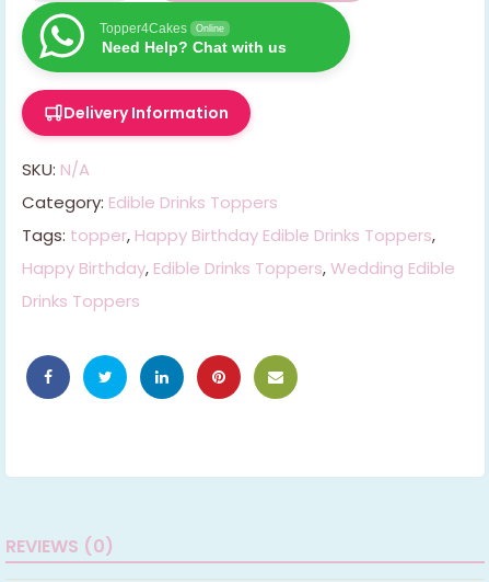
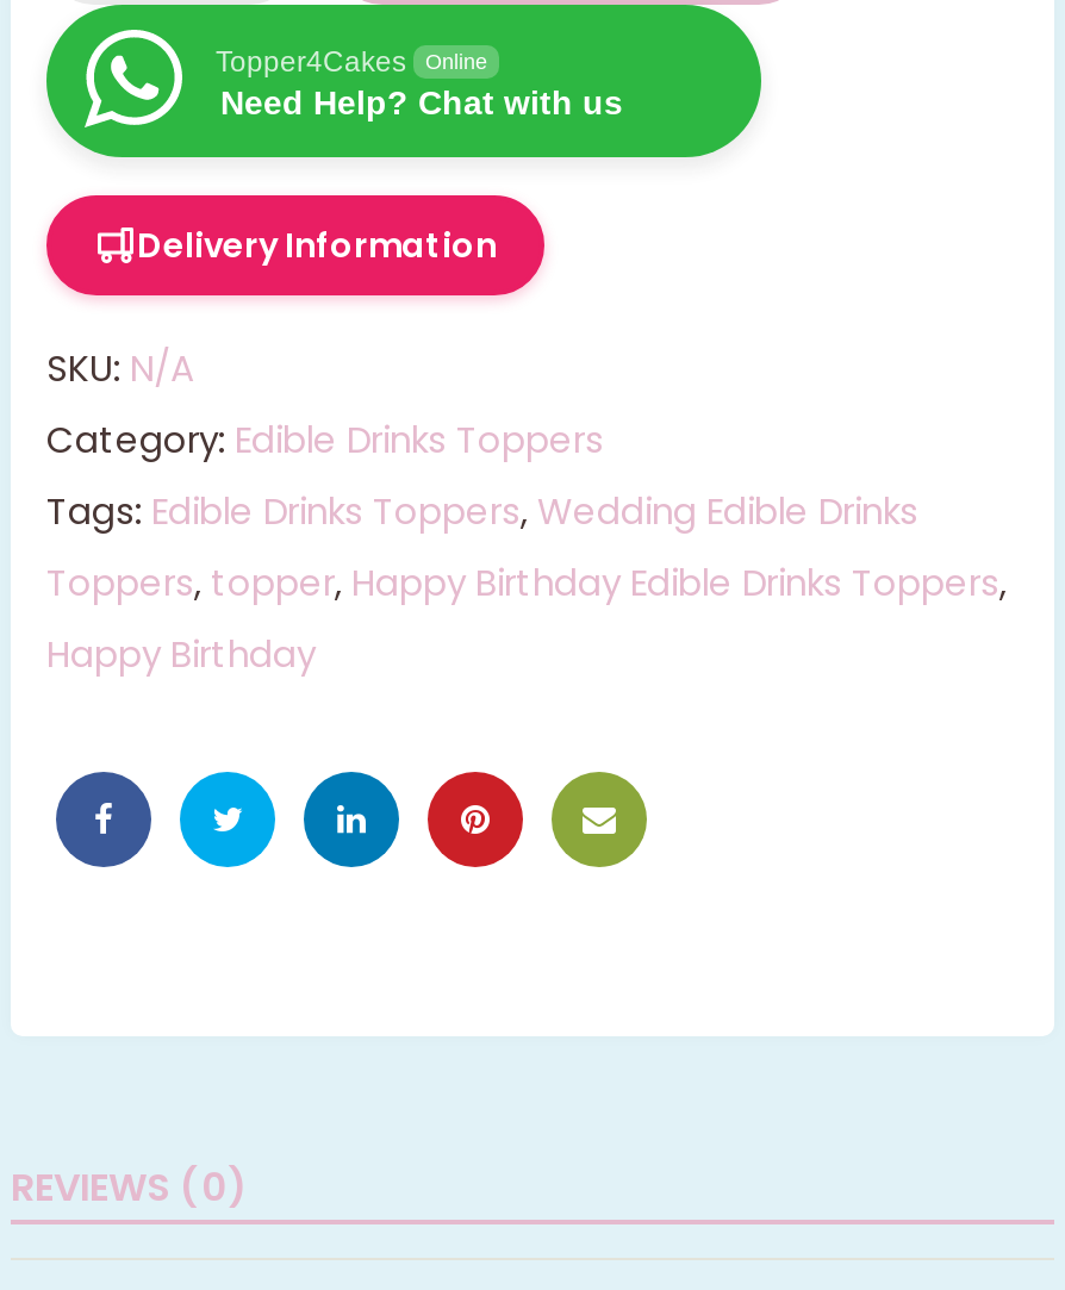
- Tags: topper, Happy Birthday Edible Drinks Toppers,
- Happy Birthday, Edible Drinks Toppers, Wedding Edible
- Drinks Toppers
+ Tags: Edible Drinks Toppers, Wedding Edible Drinks
+ Toppers, topper, Happy Birthday Edible Drinks Toppers,
+ Happy Birthday
